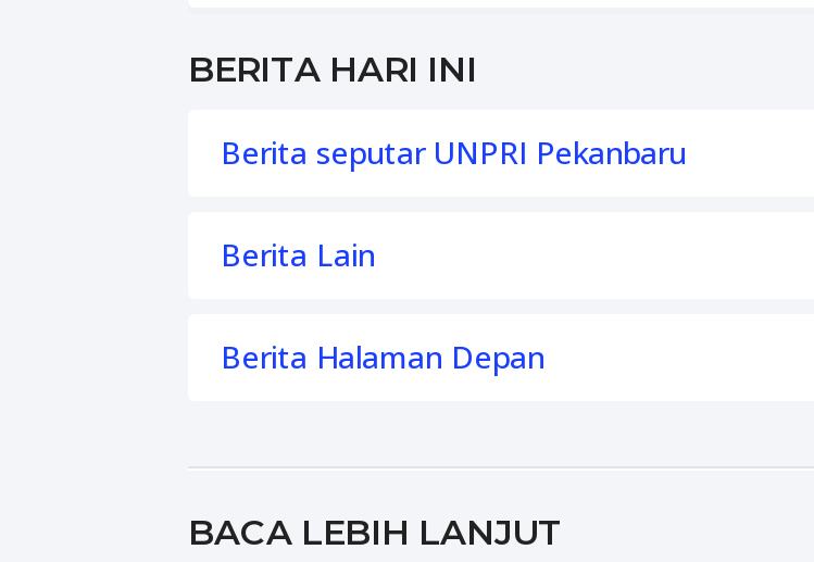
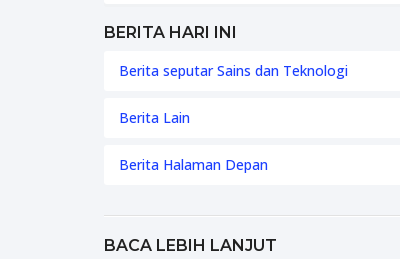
- Berita seputar UNPRI Pekanbaru
+ Berita seputar Sains dan Teknologi
